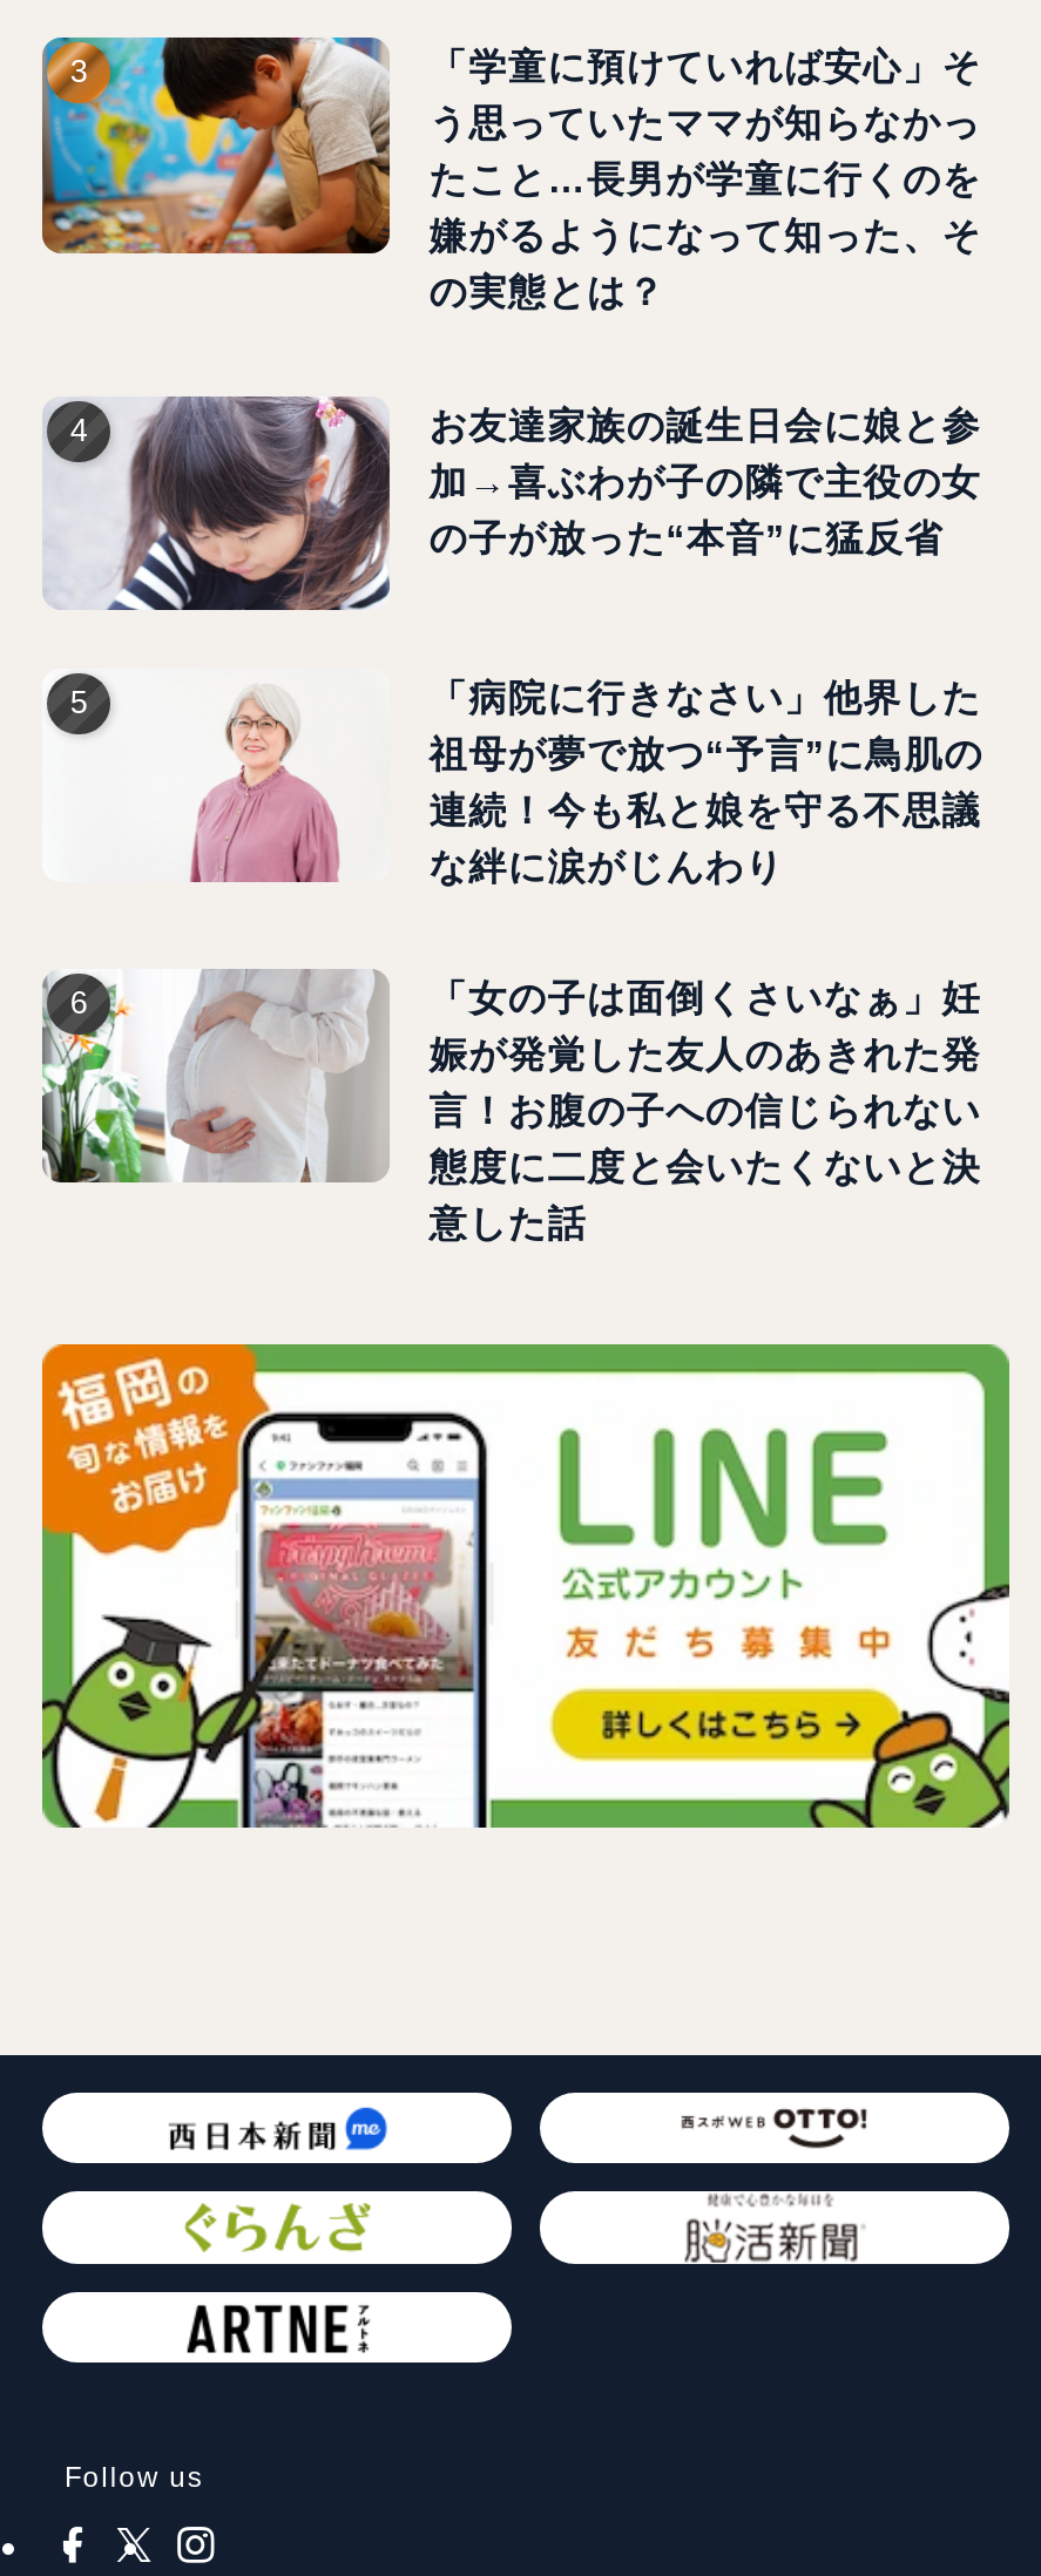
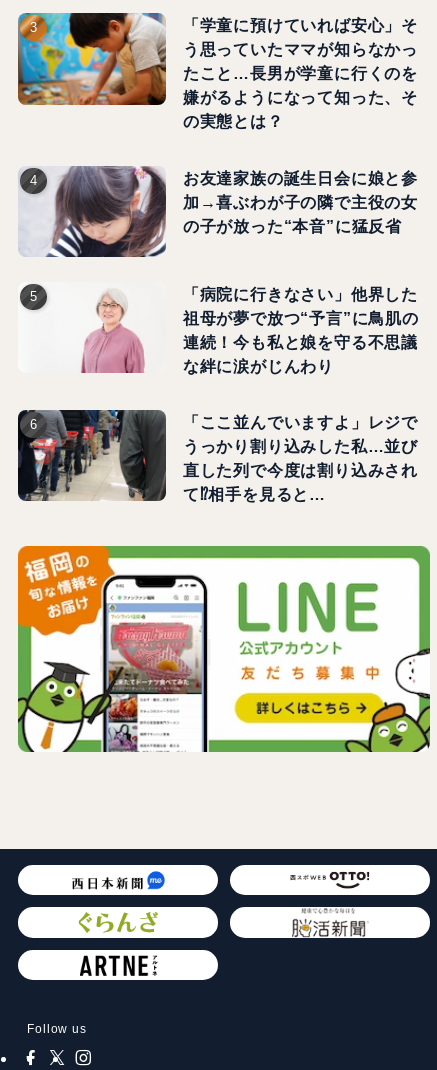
- [image]
- 「女の子は面倒くさいなぁ」妊
- 娠が発覚した友人のあきれた発
- 言！お腹の子への信じられない
- 態度に二度と会いたくないと決
- 意した話
+ [image]
+ 「ここ並んでいますよ」レジで
+ うっかり割り込みした私…並び
+ 直した列で今度は割り込みされ
+ て⁉相手を見ると…
